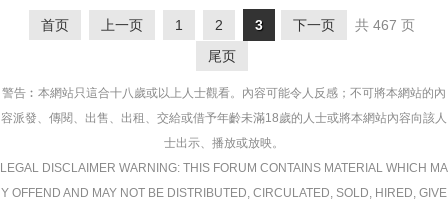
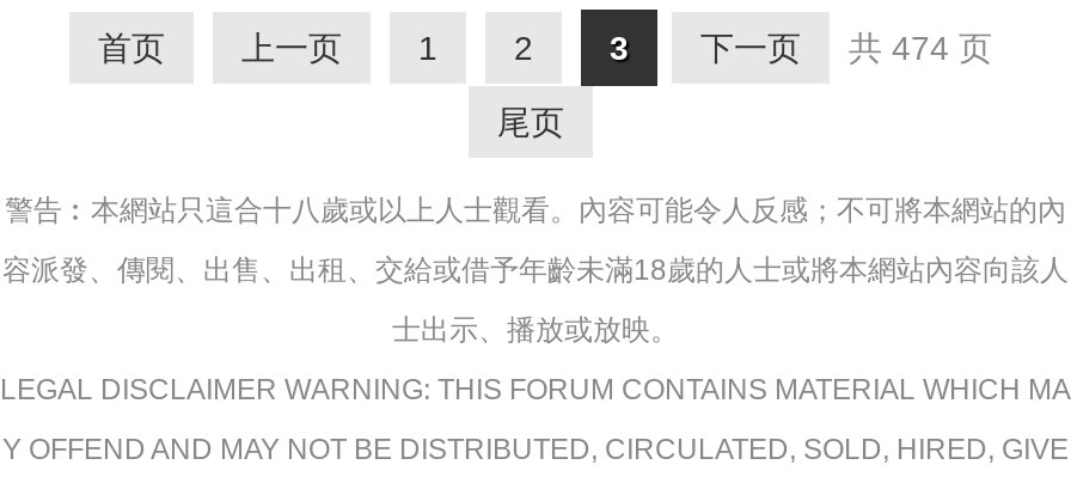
- 首页 上一页 1 2 3 下一页 共 467 页
+ 首页 上一页 1 2 3 下一页 共 474 页
